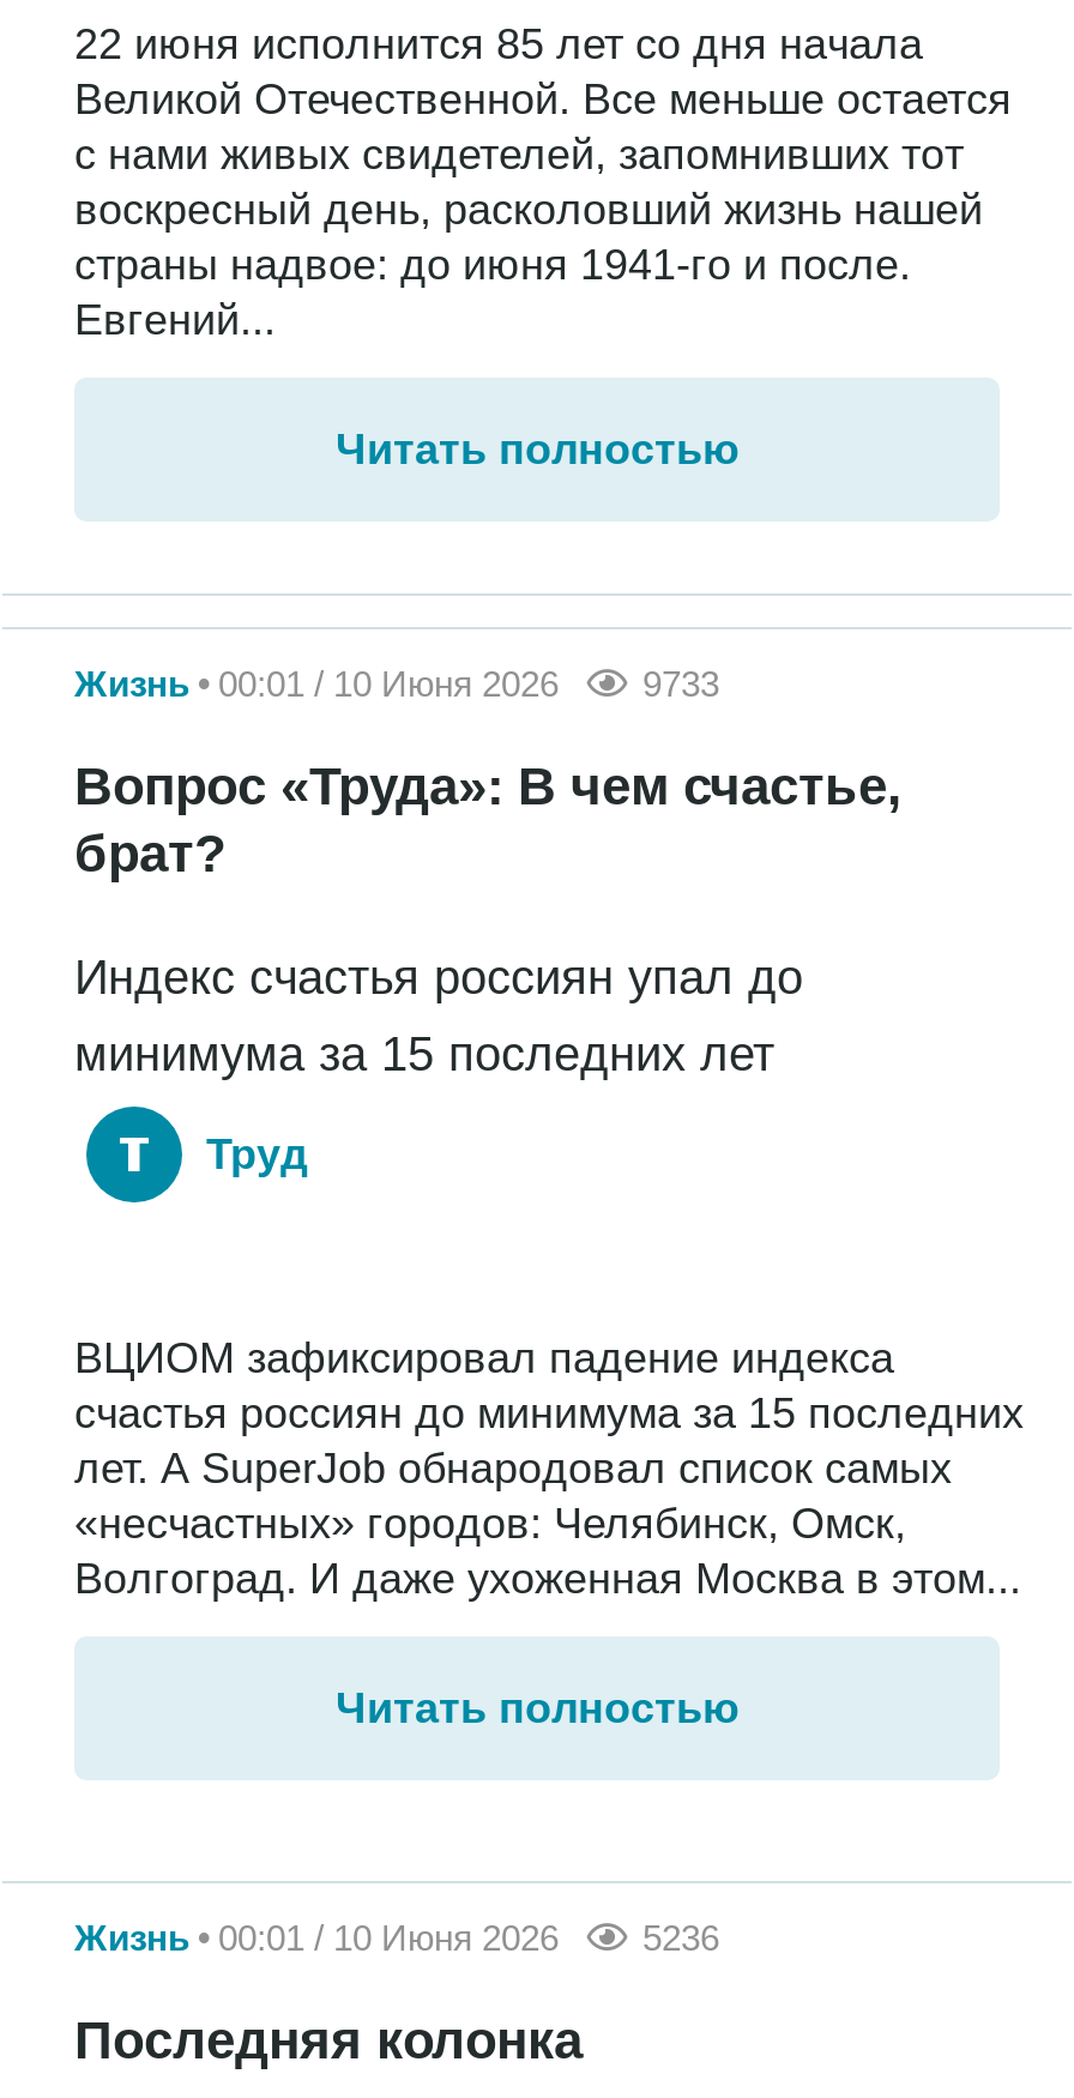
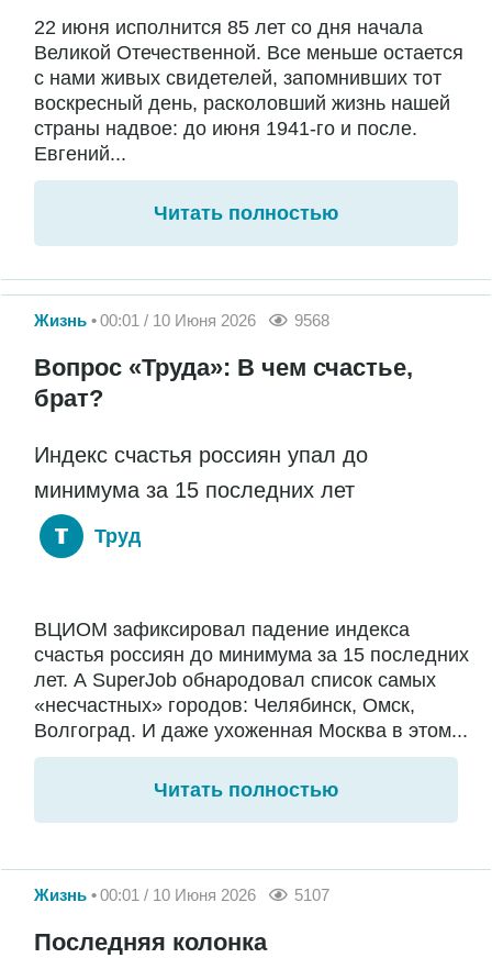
- 9733
+ 9568

- 5236
+ 5107
